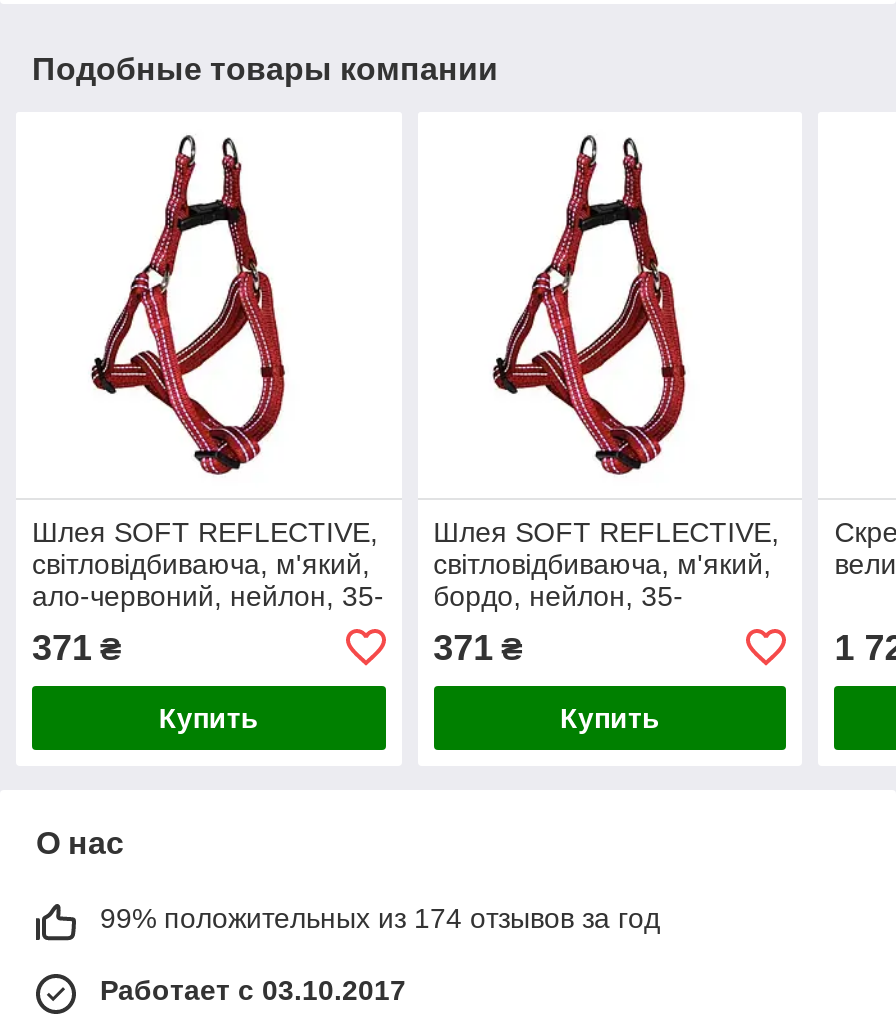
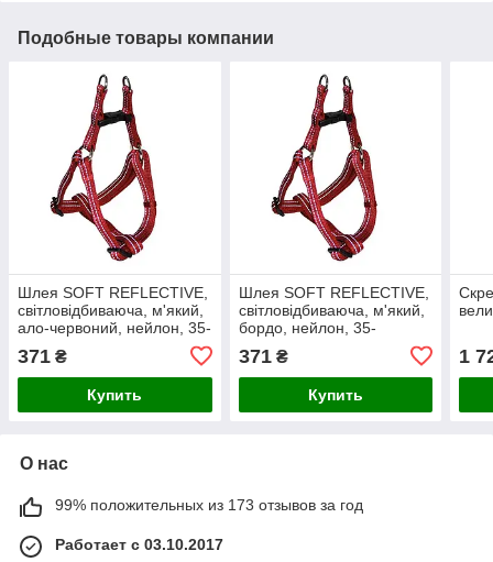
- 99% положительных из 174 отзывов за год
+ 99% положительных из 173 отзывов за год
